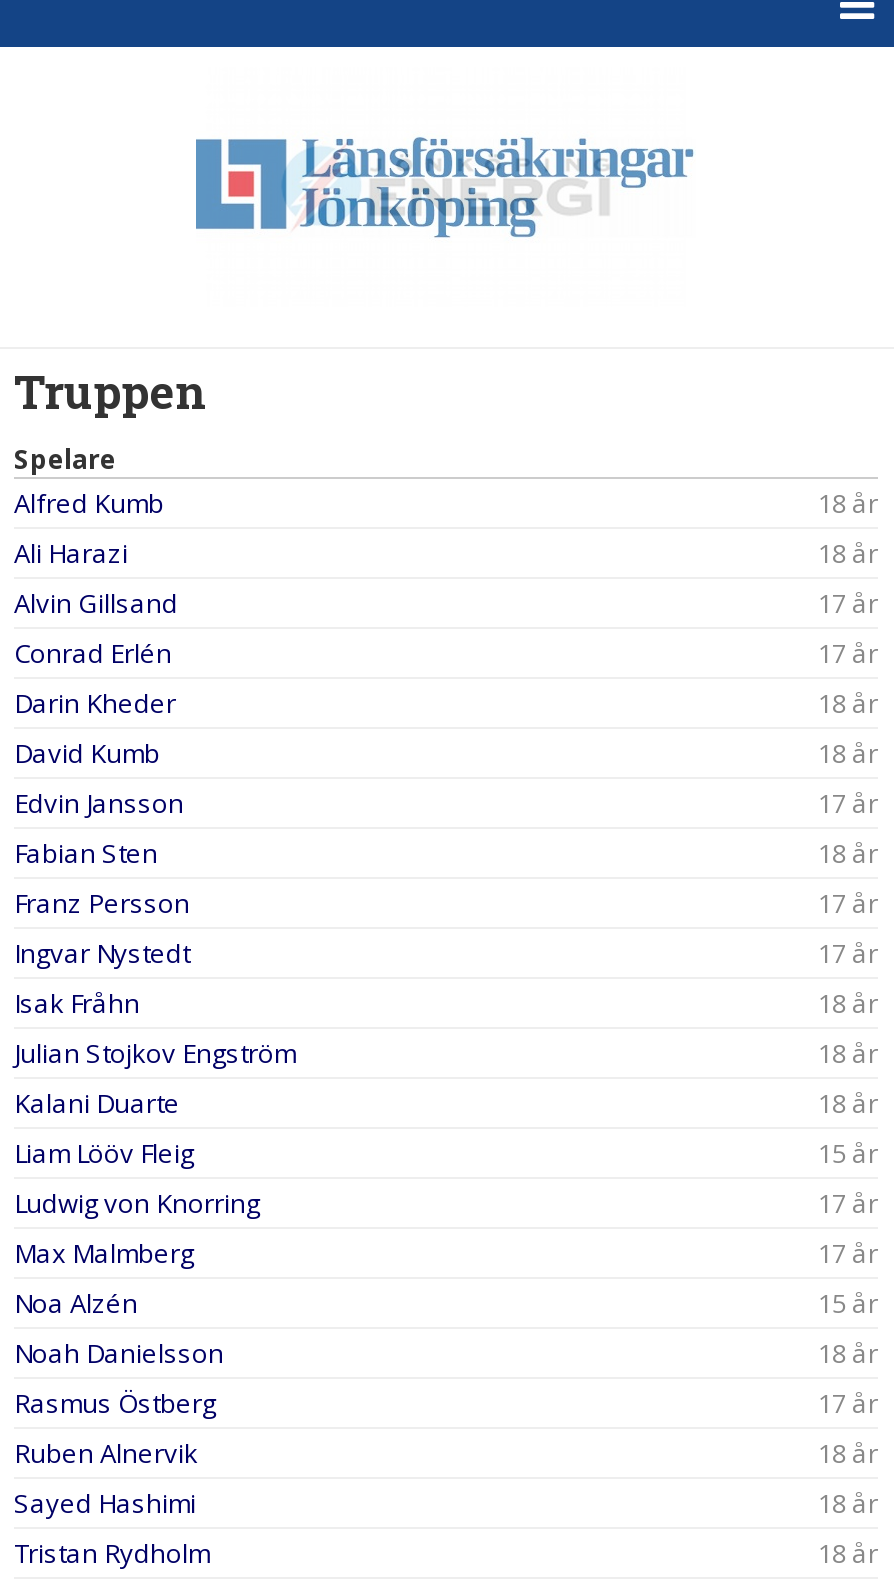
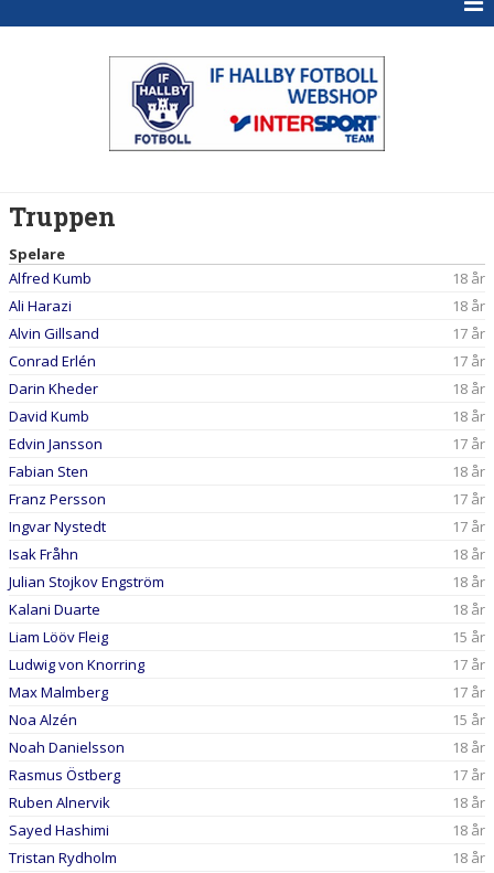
- [image]
+ [image]
